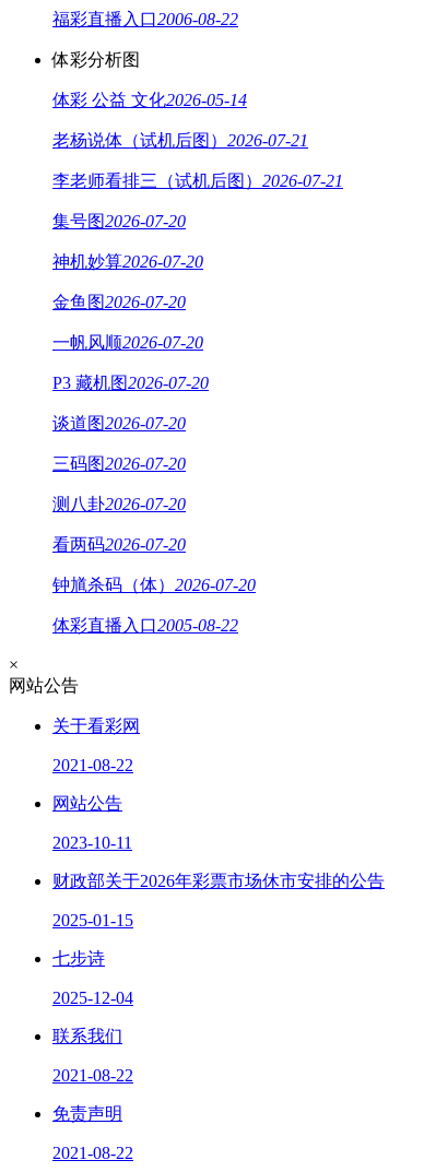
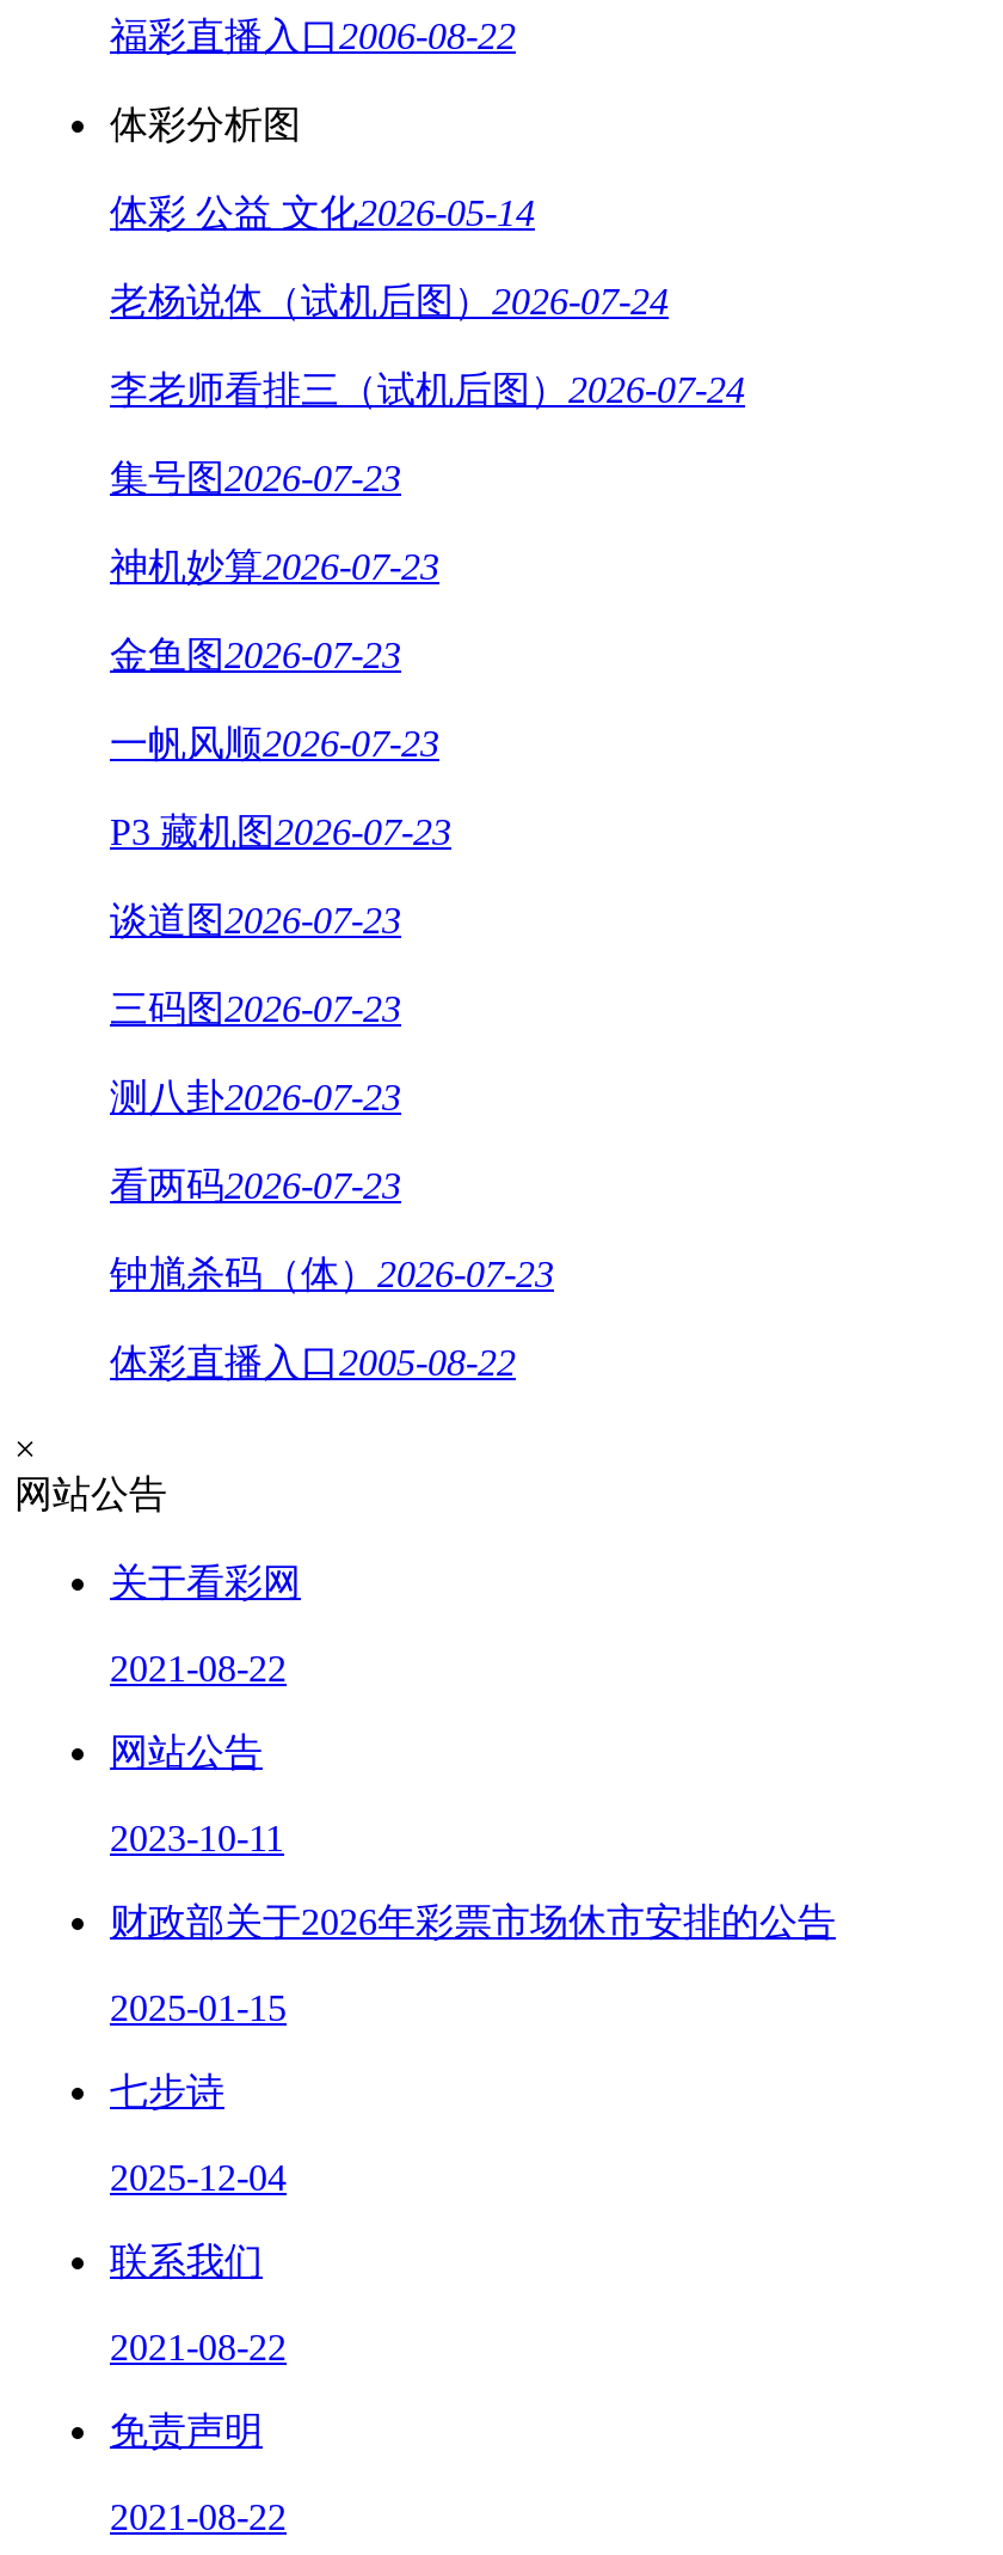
- 老杨说体（试机后图）2026-07-21
+ 老杨说体（试机后图）2026-07-24

- 李老师看排三（试机后图）2026-07-21
+ 李老师看排三（试机后图）2026-07-24

- 集号图2026-07-20
+ 集号图2026-07-23

- 神机妙算2026-07-20
+ 神机妙算2026-07-23

- 金鱼图2026-07-20
+ 金鱼图2026-07-23

- 一帆风顺2026-07-20
+ 一帆风顺2026-07-23

- P3 藏机图2026-07-20
+ P3 藏机图2026-07-23

- 谈道图2026-07-20
+ 谈道图2026-07-23

- 三码图2026-07-20
+ 三码图2026-07-23

- 测八卦2026-07-20
+ 测八卦2026-07-23

- 看两码2026-07-20
+ 看两码2026-07-23

- 钟馗杀码（体）2026-07-20
+ 钟馗杀码（体）2026-07-23
